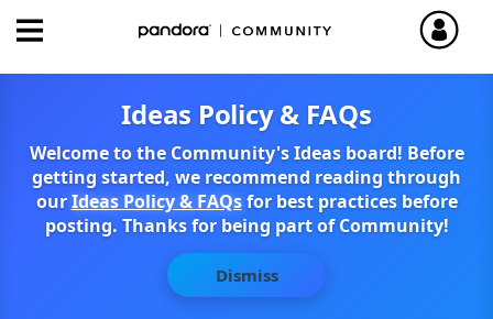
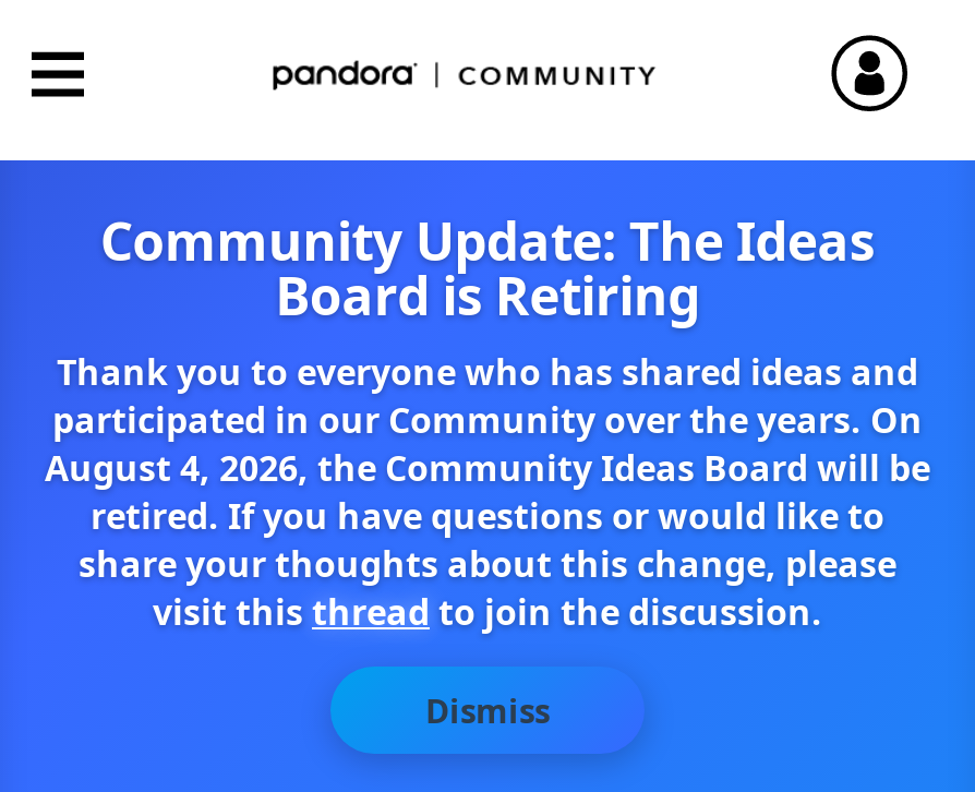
- Ideas Policy & FAQs
- Welcome to the Community's Ideas board! Before
- getting started, we recommend reading through
- our Ideas Policy & FAQs for best practices before
- posting. Thanks for being part of Community!
+ Community Update: The Ideas
+ Board is Retiring
+ Thank you to everyone who has shared ideas and
+ participated in our Community over the years. On
+ August 4, 2026, the Community Ideas Board will be
+ retired. If you have questions or would like to
+ share your thoughts about this change, please
+ visit this thread to join the discussion.
